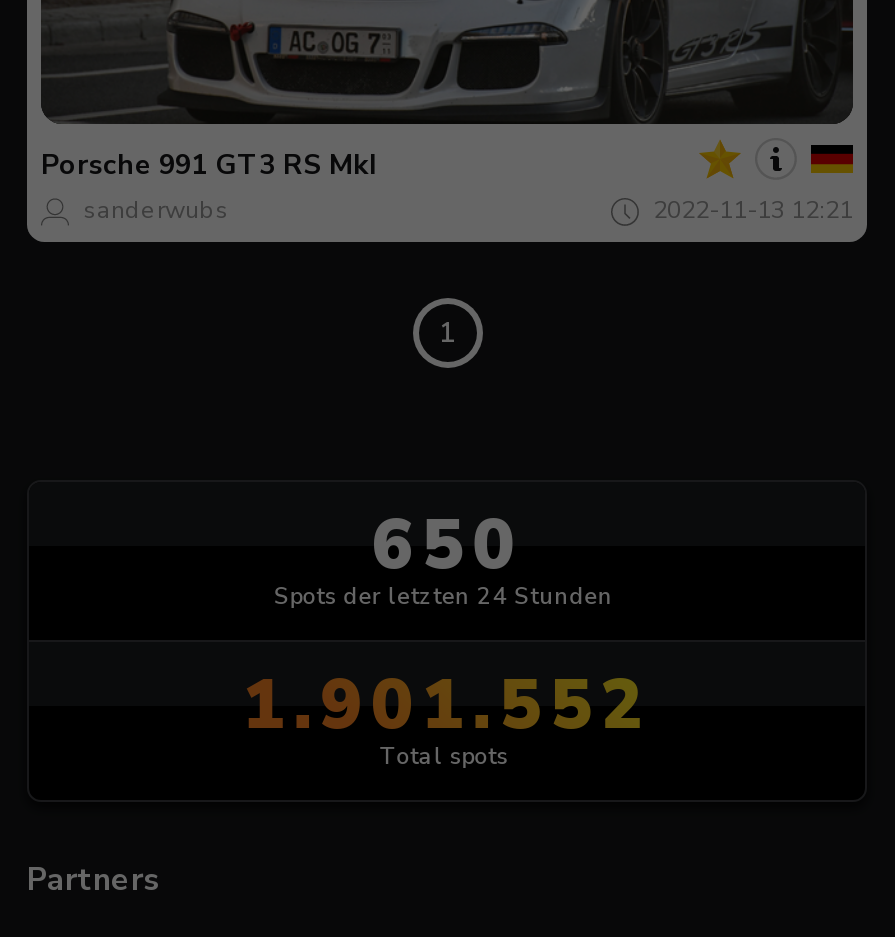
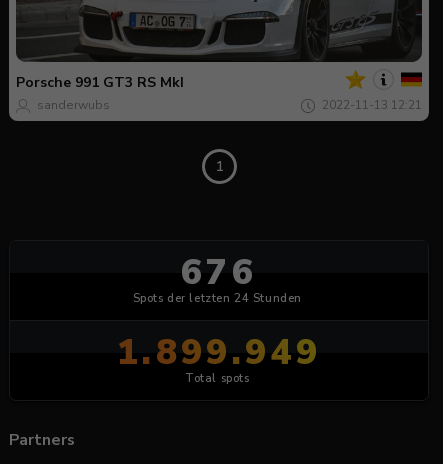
- 650
+ 676

- 1.901.552
+ 1.899.949
